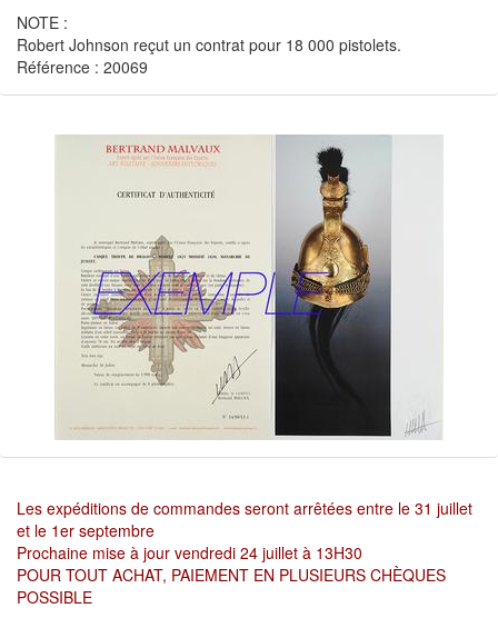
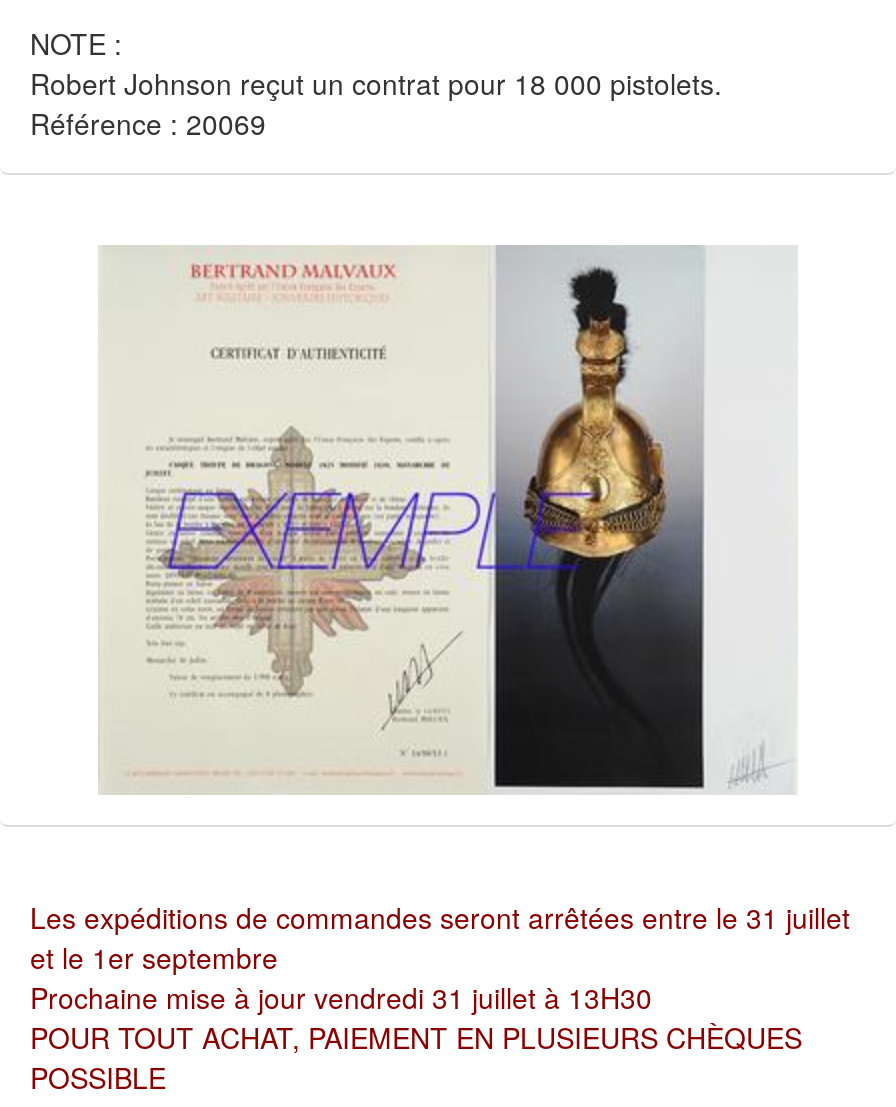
- Prochaine mise à jour vendredi 24 juillet à 13H30
+ Prochaine mise à jour vendredi 31 juillet à 13H30
